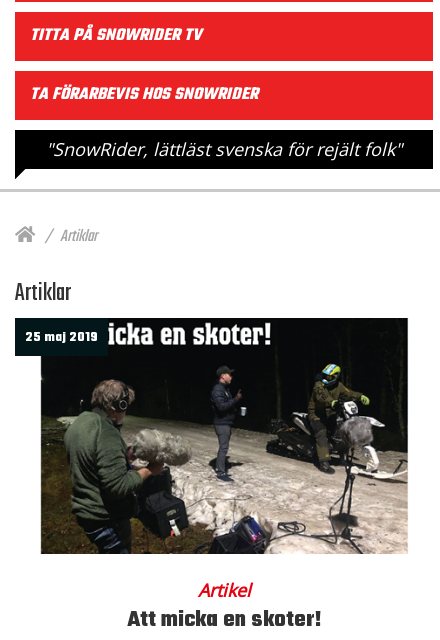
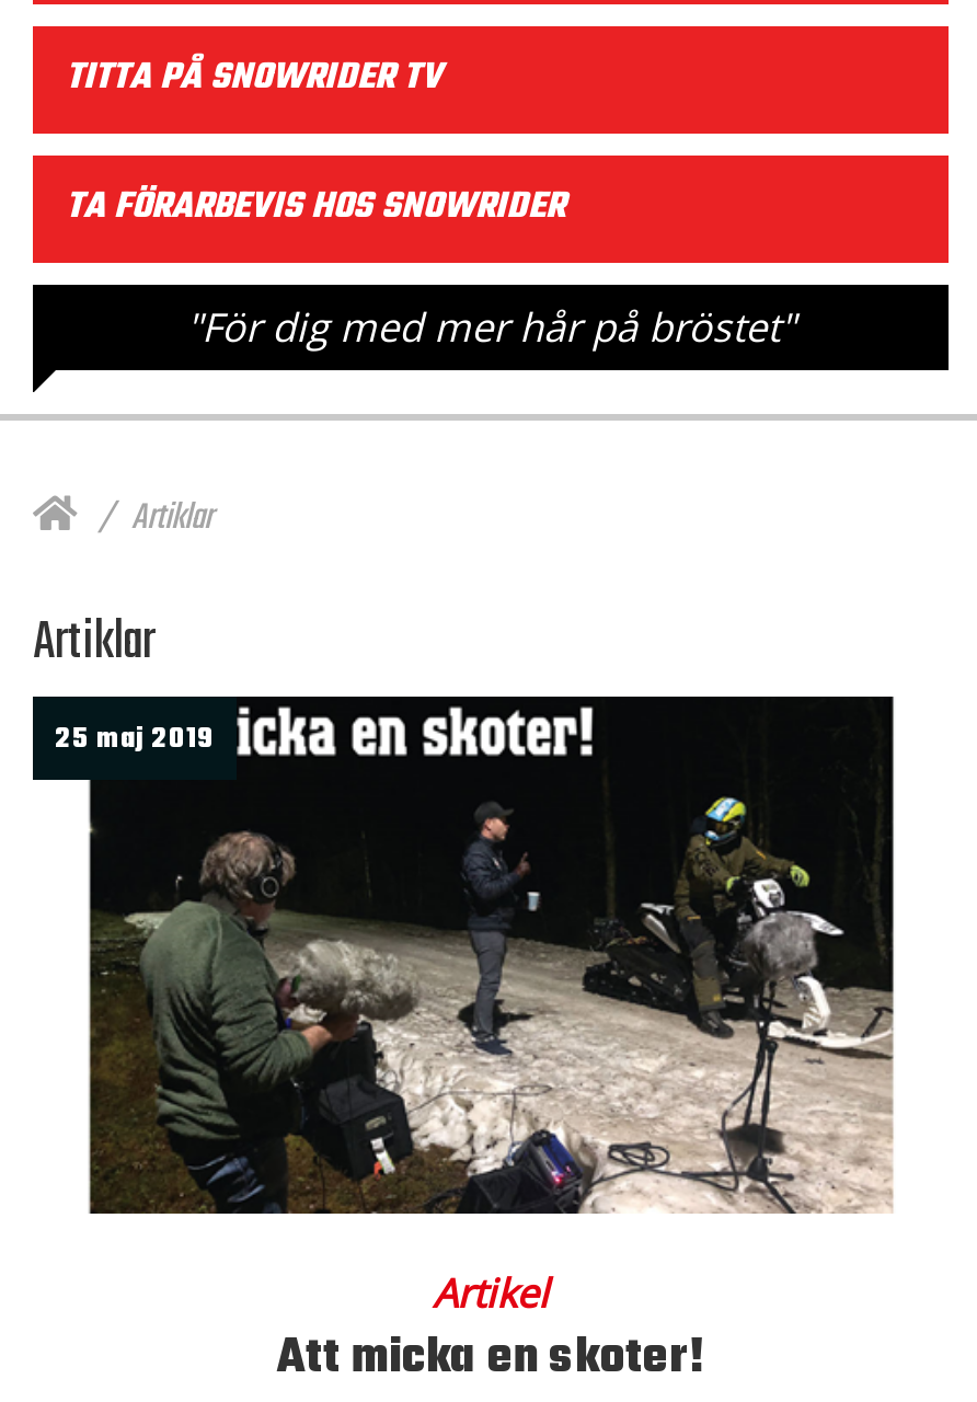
- "SnowRider, lättläst svenska för rejält folk"
+ "För dig med mer hår på bröstet"
